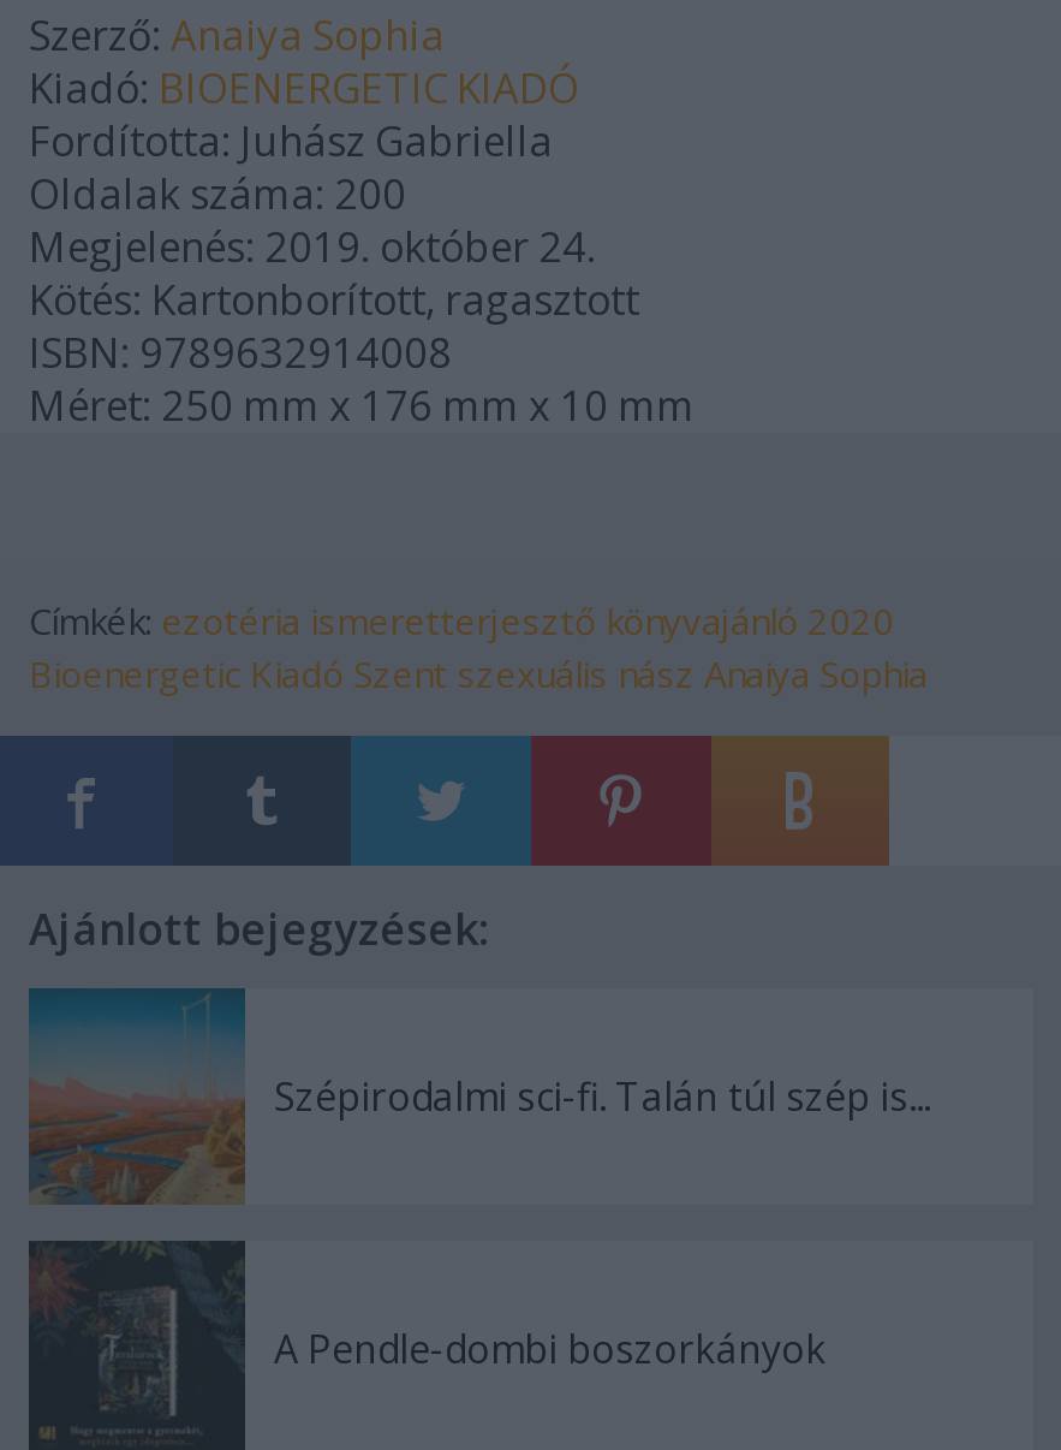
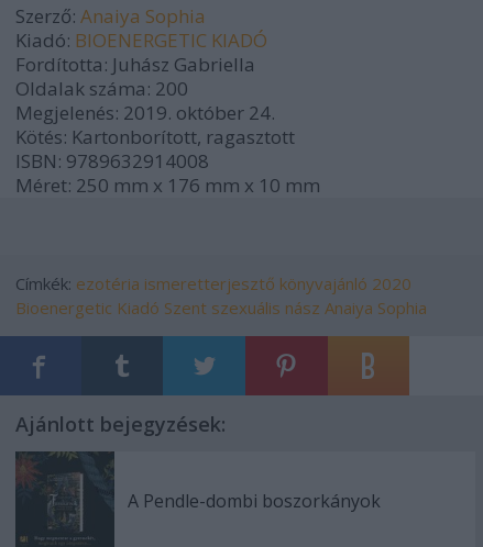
- [image]
- Szépirodalmi sci-fi. Talán túl szép is...
